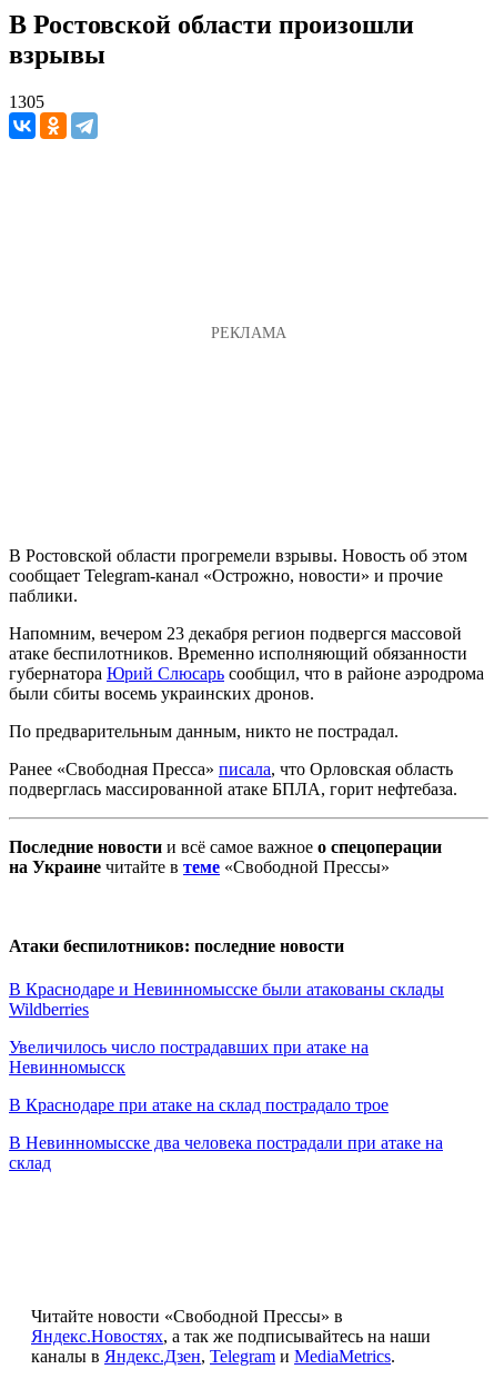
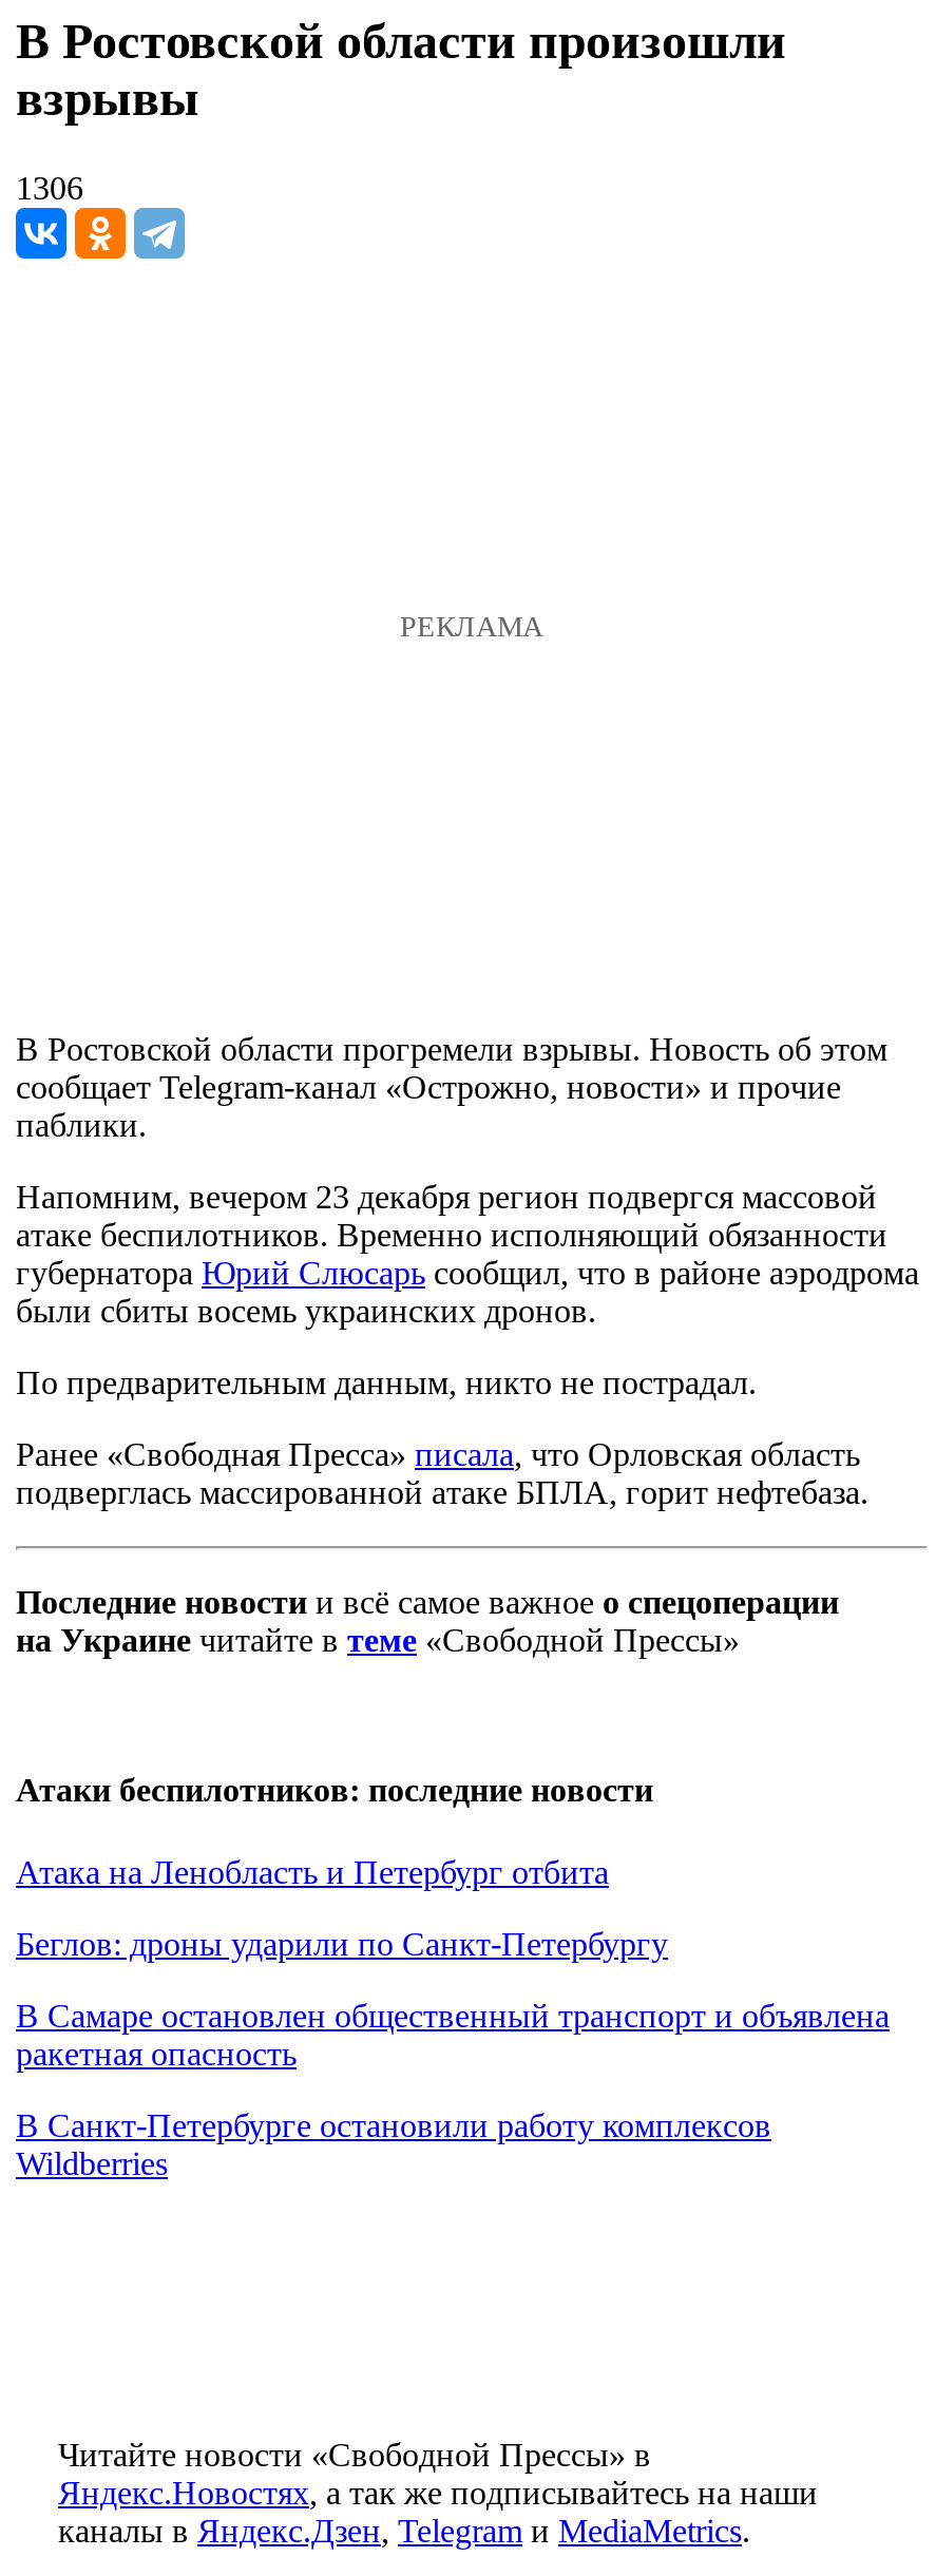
- 1305
+ 1306

- В Краснодаре и Невинномысске были атакованы склады
+ Атака на Ленобласть и Петербург отбита
+ Беглов: дроны ударили по Санкт-Петербургу
+ В Самаре остановлен общественный транспорт и объявлена
+ ракетная опасность
+ В Санкт-Петербурге остановили работу комплексов

moved down: Wildberries

- Увеличилось число пострадавших при атаке на
- Невинномысск
- В Краснодаре при атаке на склад пострадало трое
- В Невинномысске два человека пострадали при атаке на
- склад
